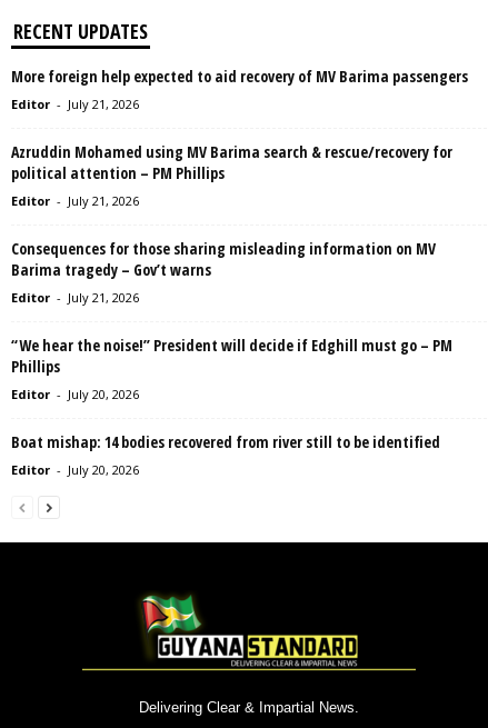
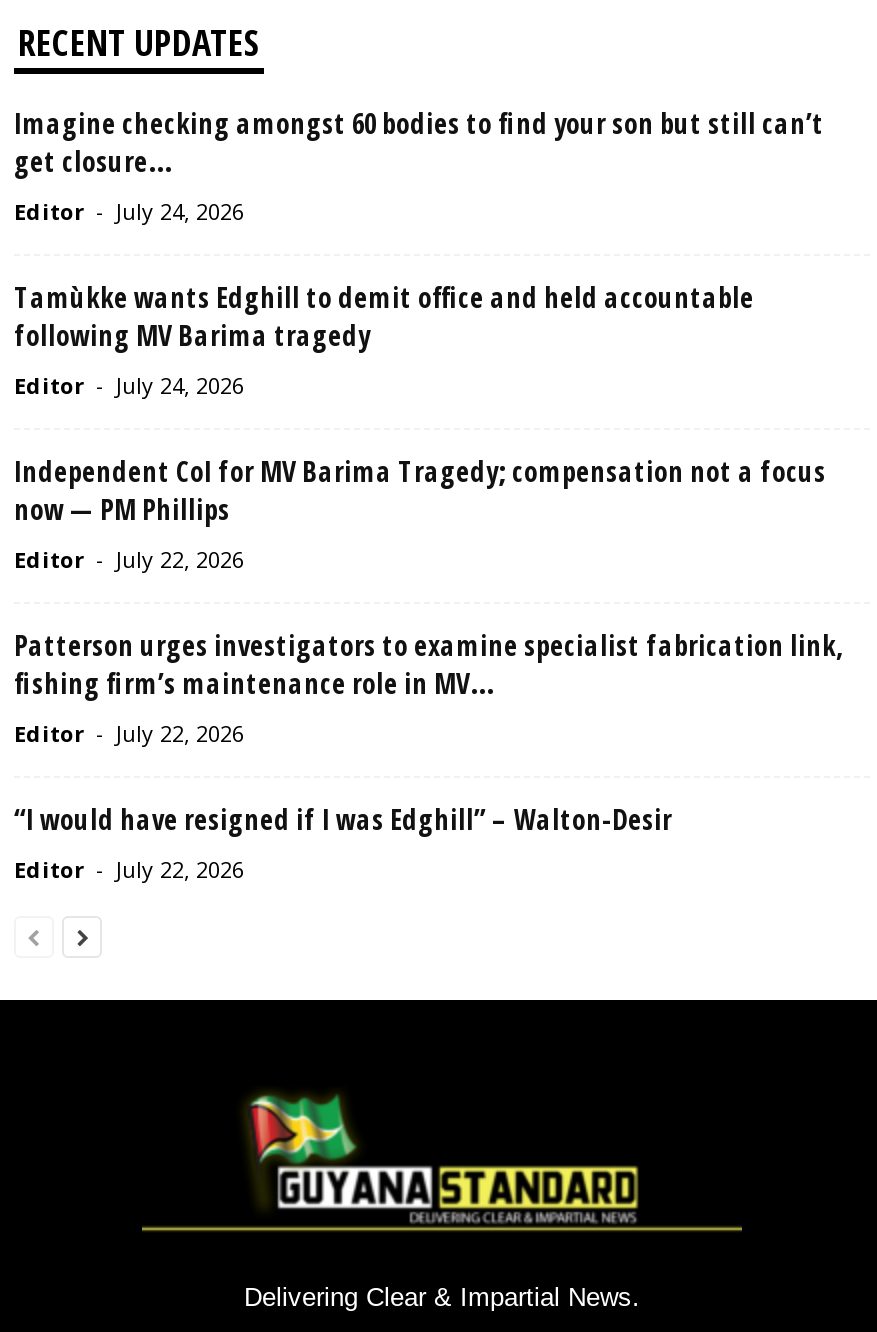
- More foreign help expected to aid recovery of MV Barima passengers
- Editor - July 21, 2026
+ Imagine checking amongst 60 bodies to find your son but still can’t
+ get closure...
+ Editor - July 24, 2026

- Azruddin Mohamed using MV Barima search & rescue/recovery for
- political attention – PM Phillips
- Editor - July 21, 2026
+ Tamùkke wants Edghill to demit office and held accountable
+ following MV Barima tragedy
+ Editor - July 24, 2026

- Consequences for those sharing misleading information on MV
- Barima tragedy – Gov’t warns
- Editor - July 21, 2026
+ Independent CoI for MV Barima Tragedy; compensation not a focus
+ now — PM Phillips
+ Editor - July 22, 2026

- “We hear the noise!” President will decide if Edghill must go – PM
- Phillips
- Editor - July 20, 2026
+ Patterson urges investigators to examine specialist fabrication link,
+ fishing firm’s maintenance role in MV...
+ Editor - July 22, 2026

- Boat mishap: 14 bodies recovered from river still to be identified
- Editor - July 20, 2026
+ “I would have resigned if I was Edghill” – Walton-Desir
+ Editor - July 22, 2026
